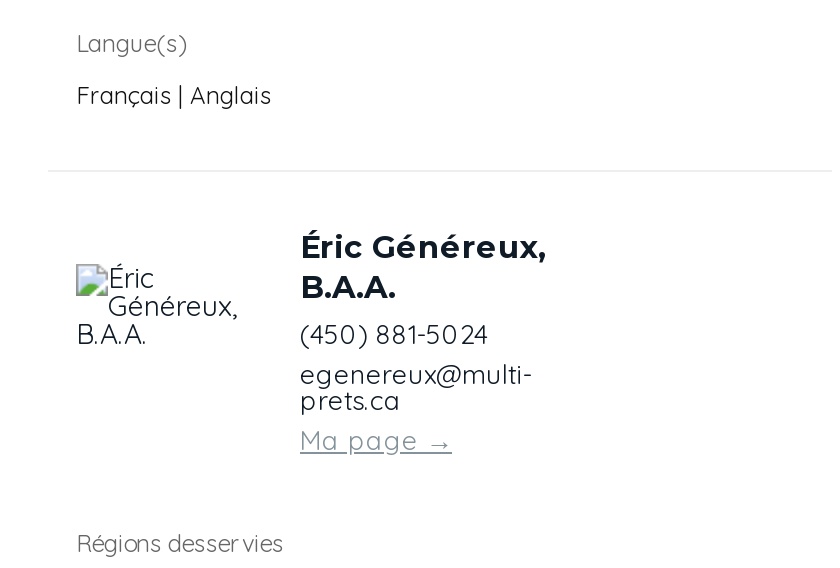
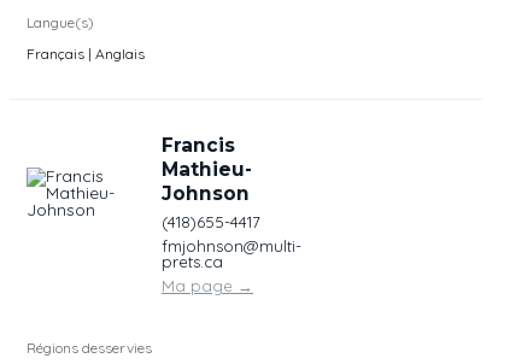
- [image]
- Éric Généreux,
- B.A.A.
- (450) 881-5024
- egenereux@multi-
+ [image]
+ Francis
+ Mathieu-
+ Johnson
+ (418)655-4417
+ fmjohnson@multi-
